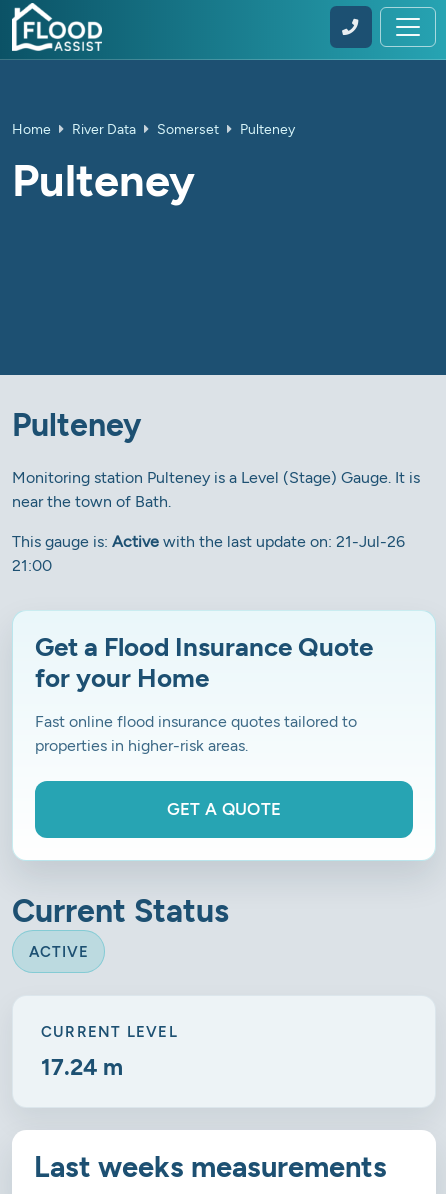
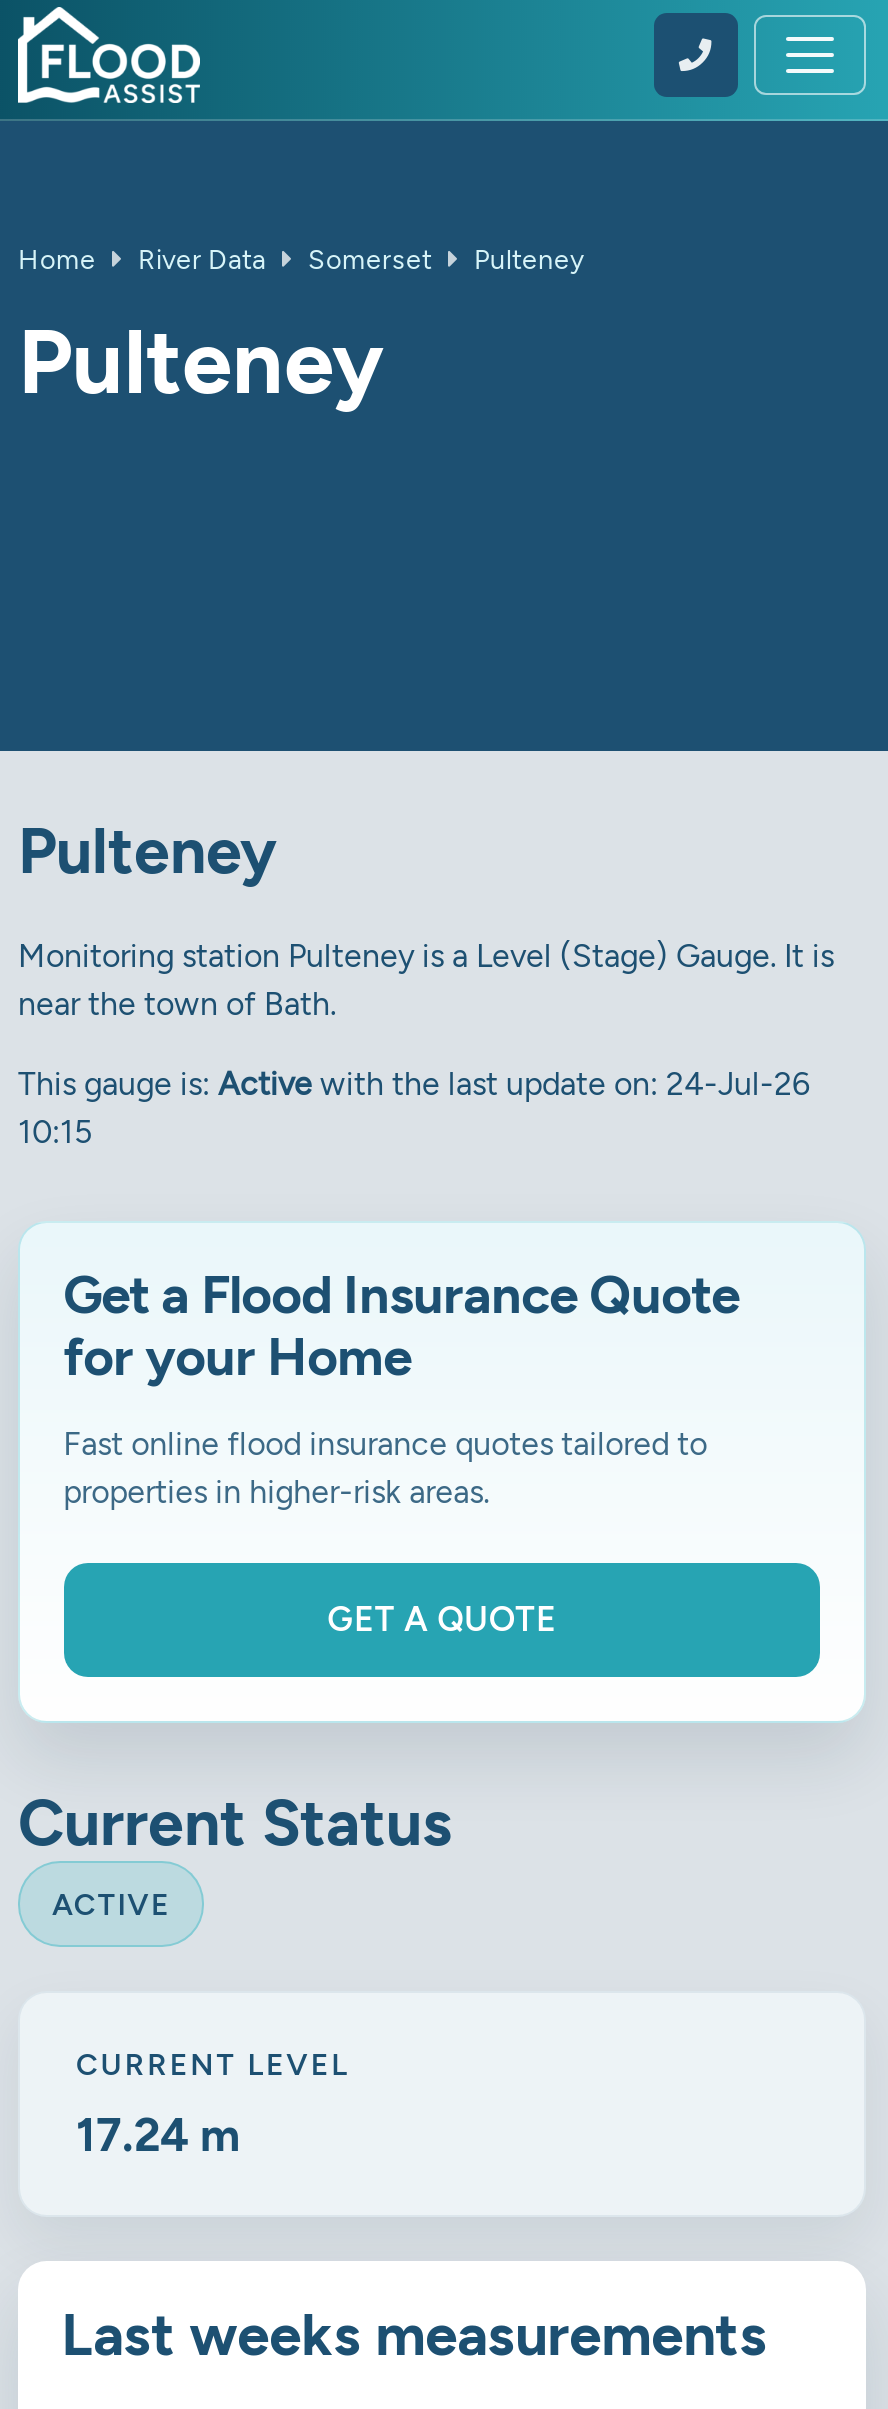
- This gauge is: Active with the last update on: 21-Jul-26
+ This gauge is: Active with the last update on: 24-Jul-26

- 21:00
+ 10:15
